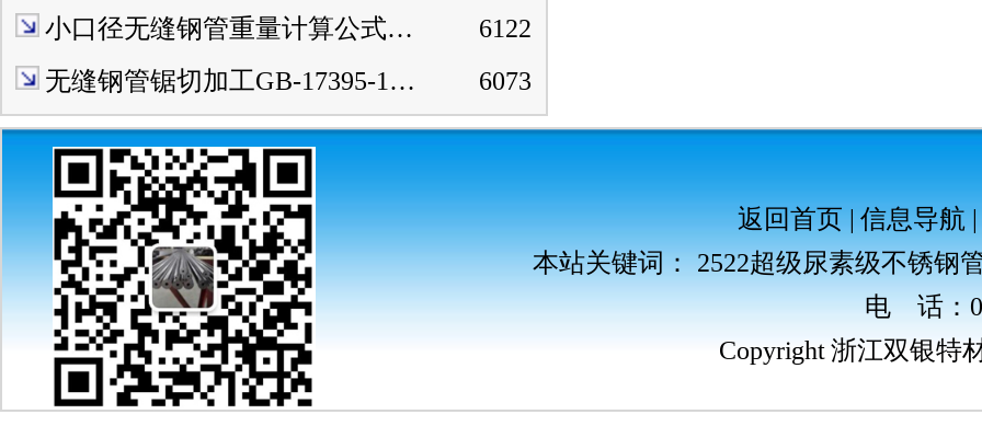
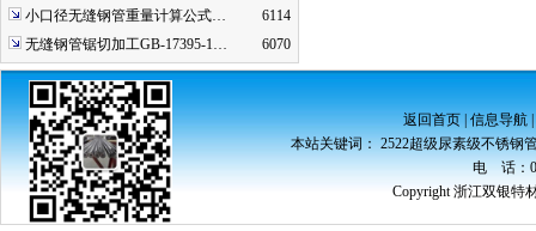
- 6122
+ 6114

- 6073
+ 6070
